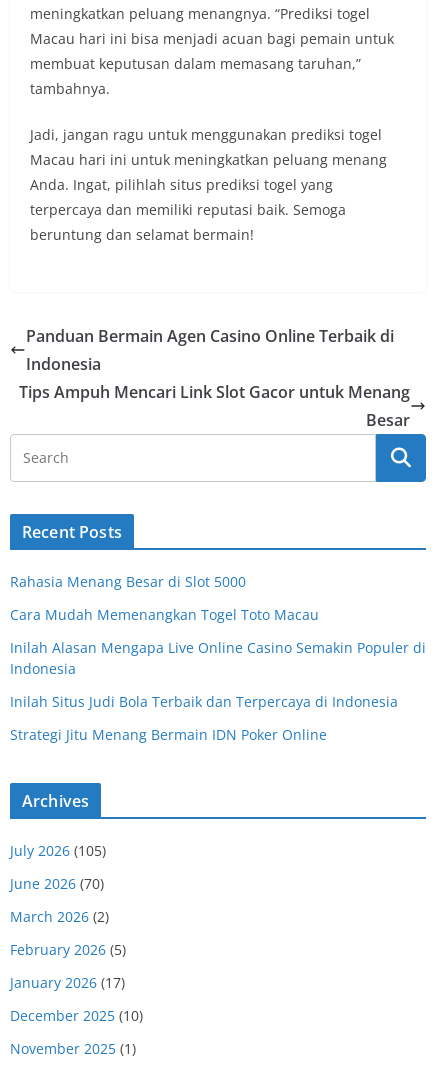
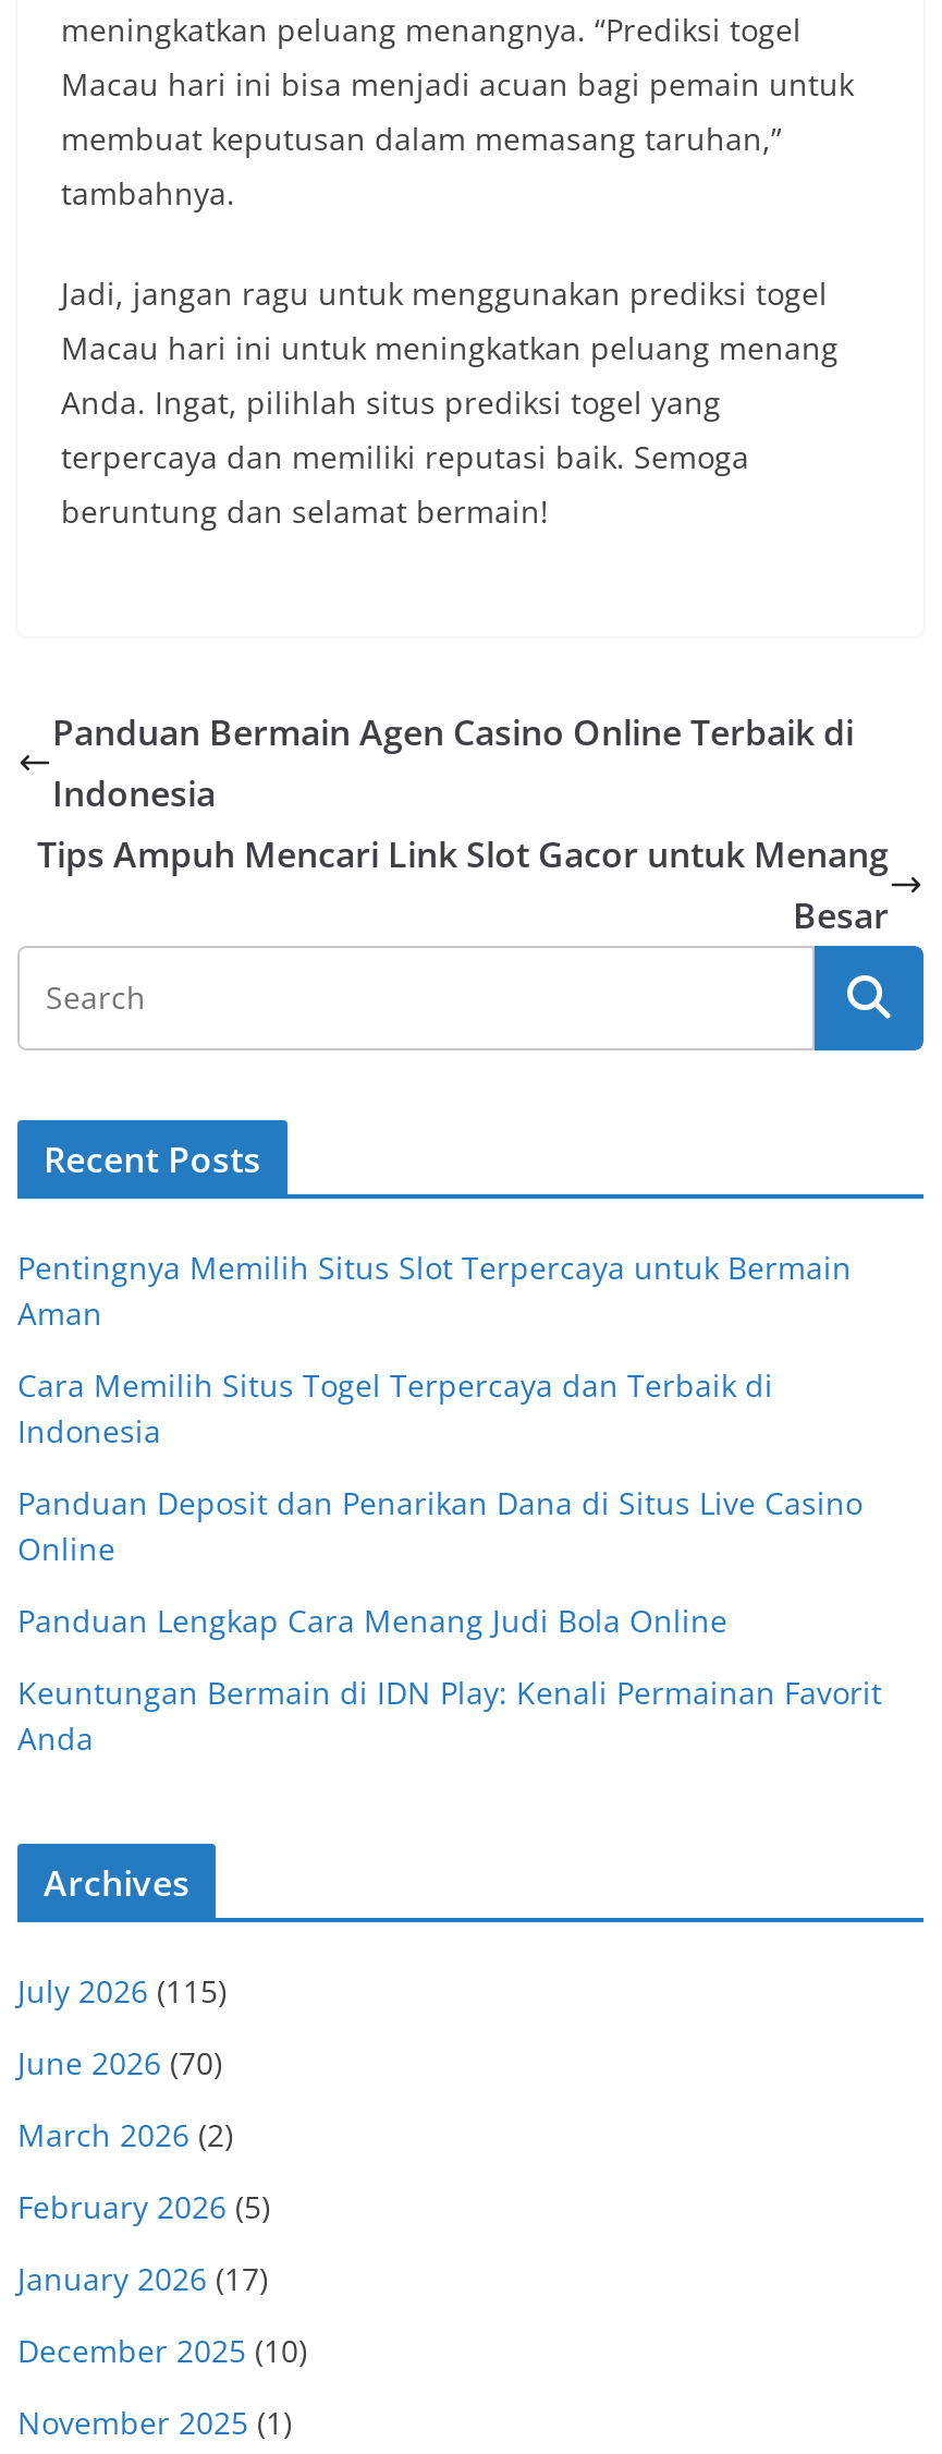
- Rahasia Menang Besar di Slot 5000
- Cara Mudah Memenangkan Togel Toto Macau
- Inilah Alasan Mengapa Live Online Casino Semakin Populer di
+ Pentingnya Memilih Situs Slot Terpercaya untuk Bermain
+ Aman
+ Cara Memilih Situs Togel Terpercaya dan Terbaik di

- Inilah Situs Judi Bola Terbaik dan Terpercaya di Indonesia
- Strategi Jitu Menang Bermain IDN Poker Online
+ Panduan Deposit dan Penarikan Dana di Situs Live Casino
+ Online
+ Panduan Lengkap Cara Menang Judi Bola Online
+ Keuntungan Bermain di IDN Play: Kenali Permainan Favorit
+ Anda

- July 2026 (105)
+ July 2026 (115)
